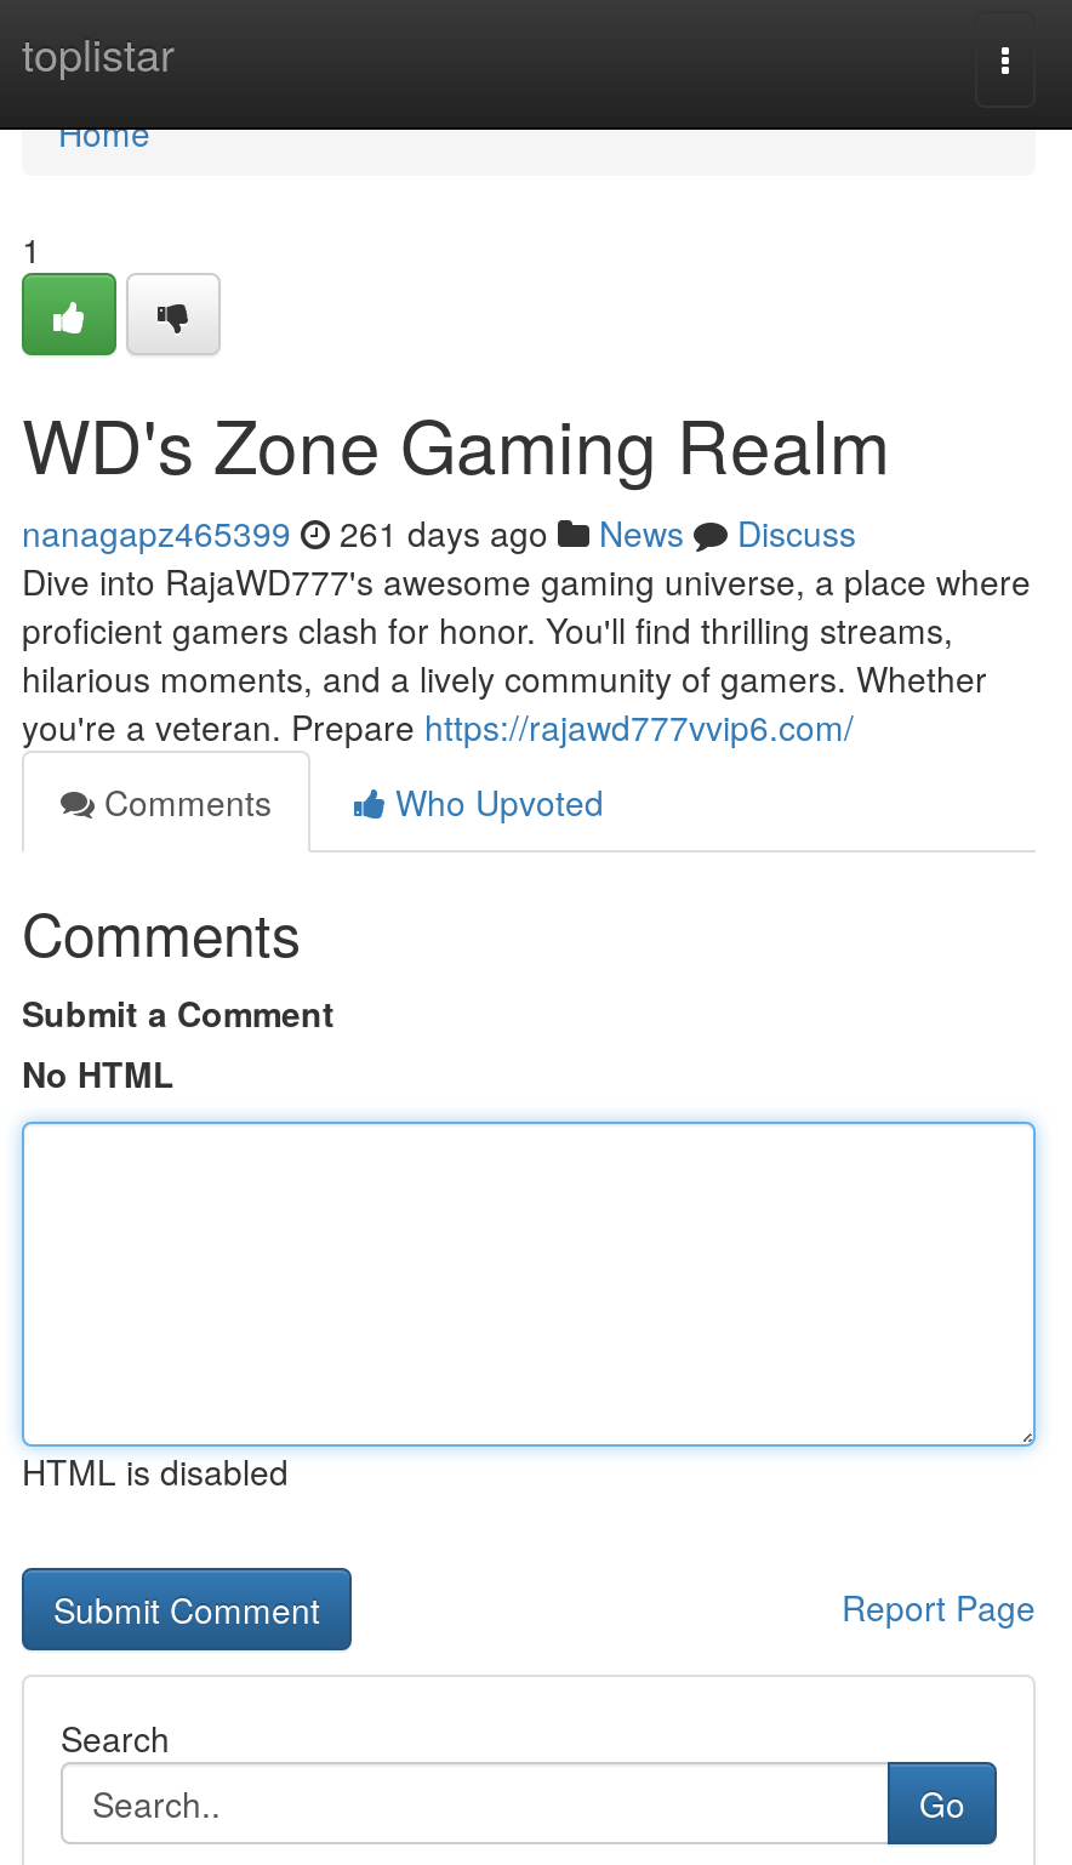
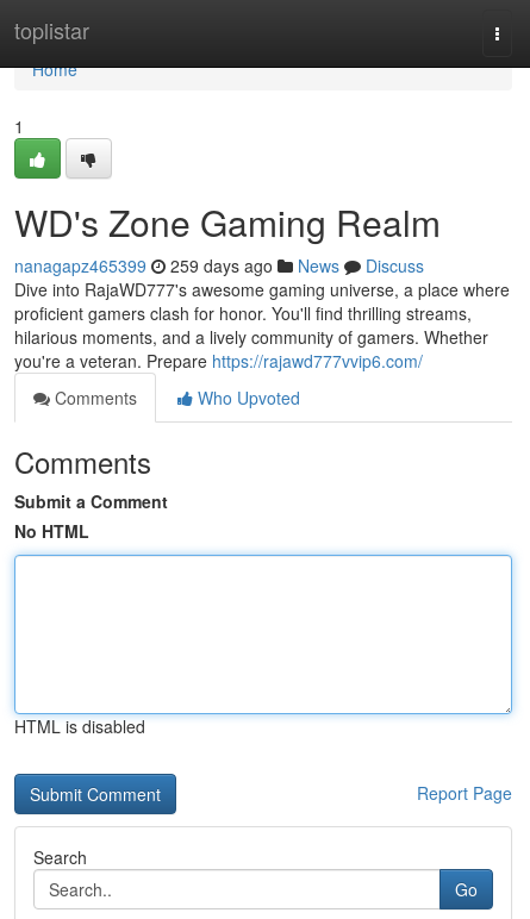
- nanagapz465399 261 days ago News Discuss
+ nanagapz465399 259 days ago News Discuss
